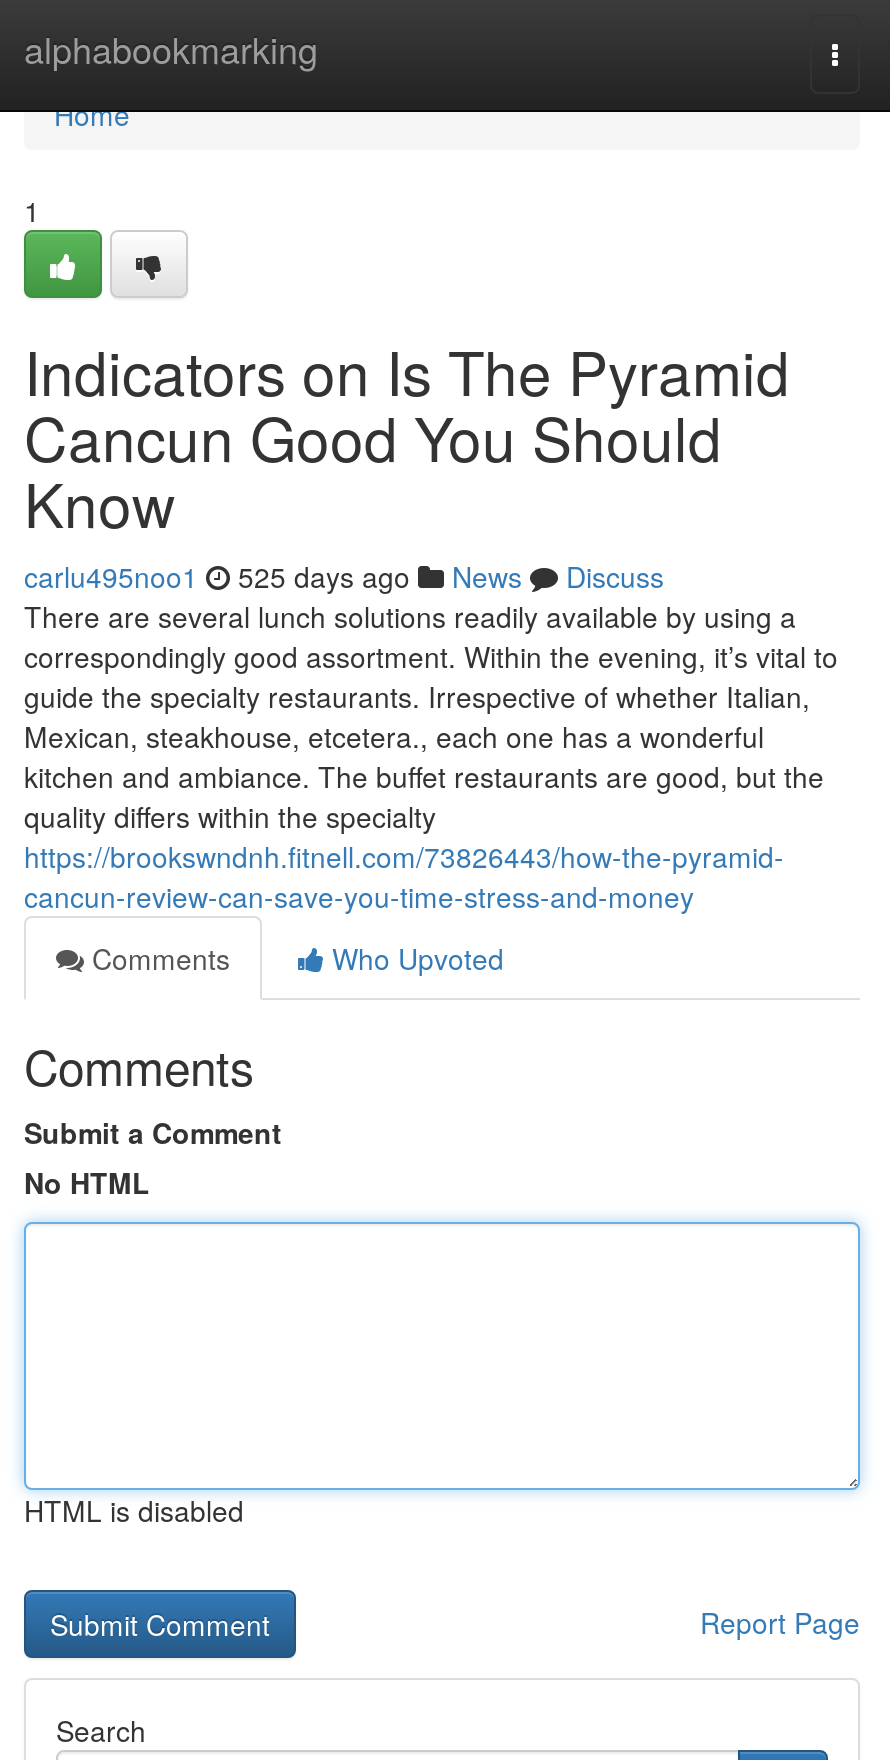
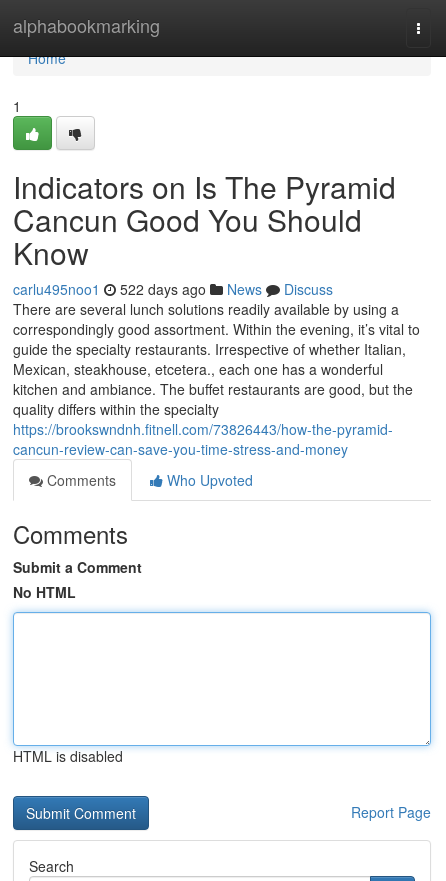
- carlu495noo1 525 days ago News Discuss
+ carlu495noo1 522 days ago News Discuss
